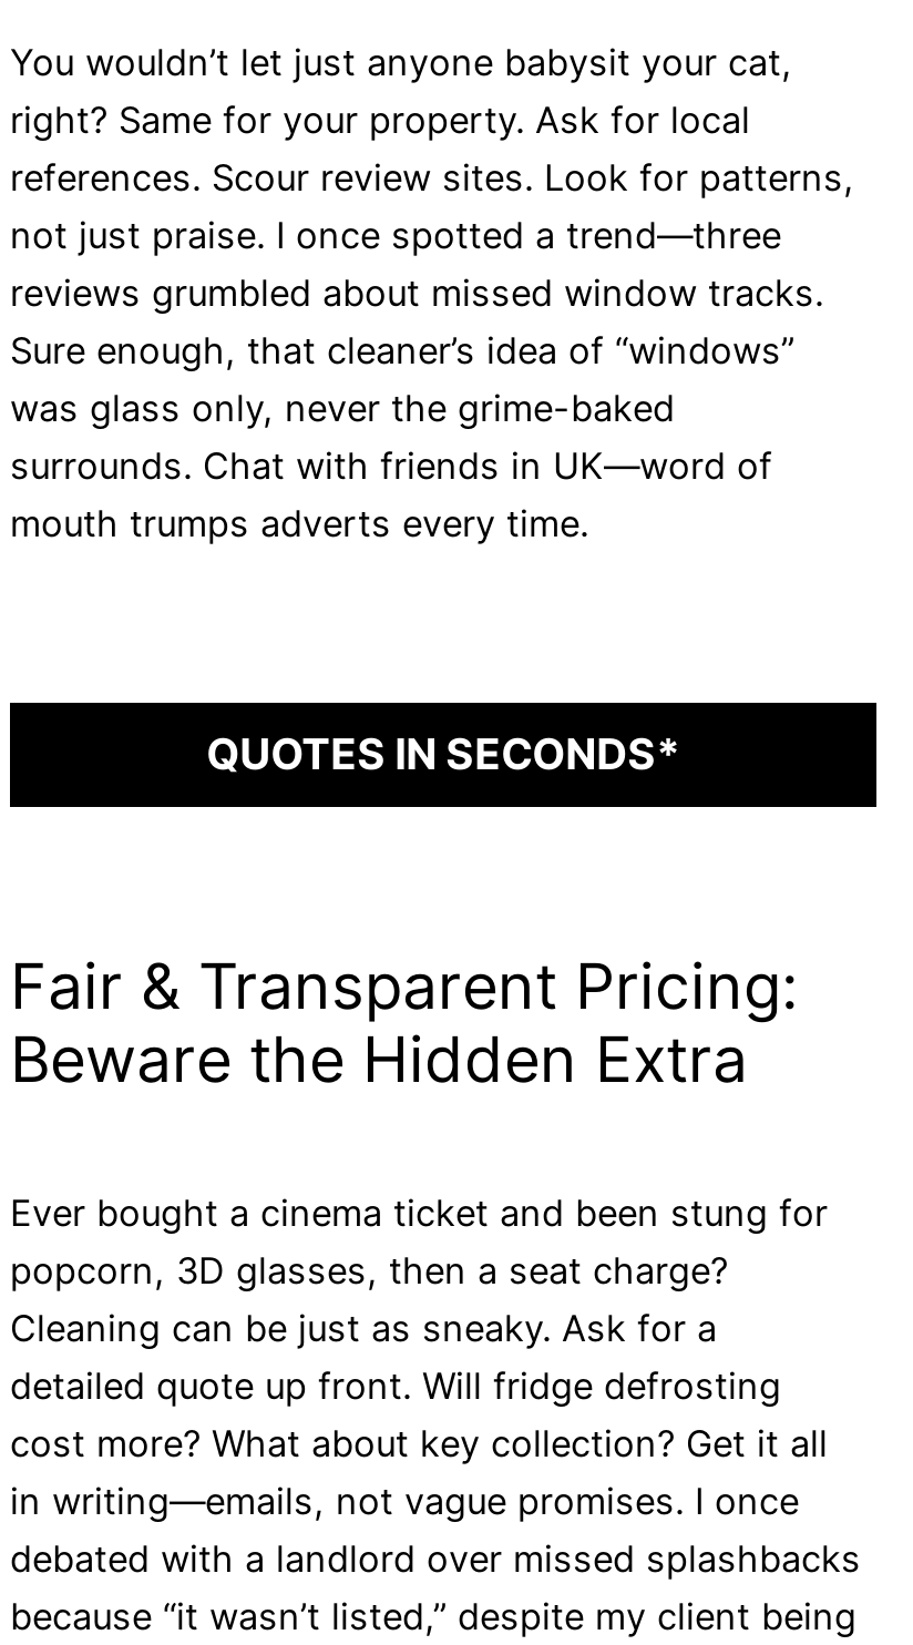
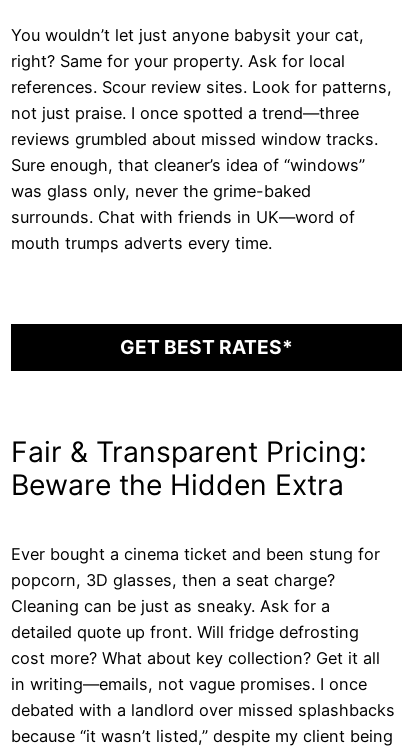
- QUOTES IN SECONDS*
+ GET BEST RATES*
